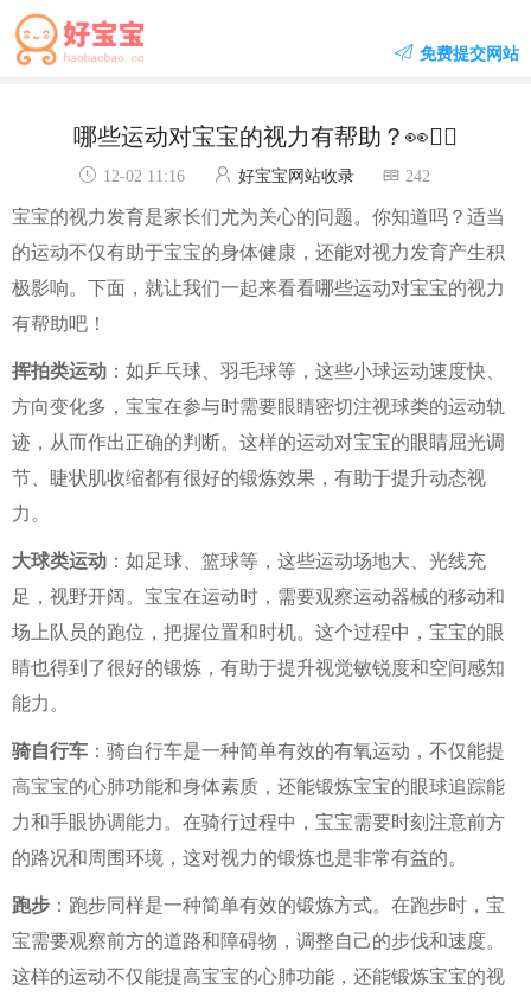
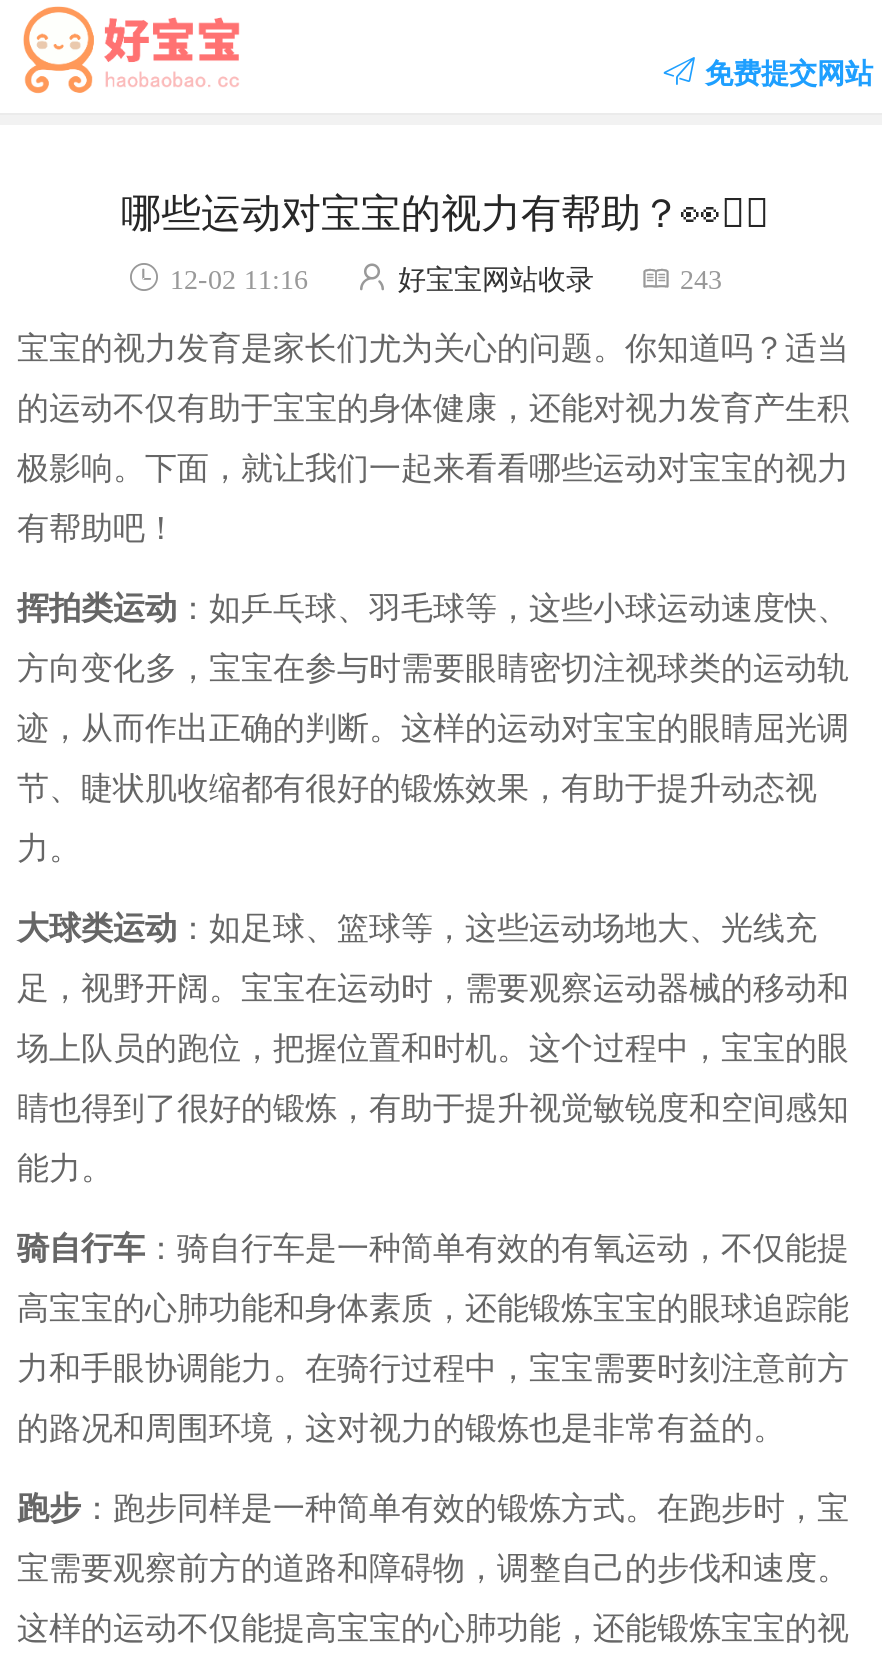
- 242
+ 243
